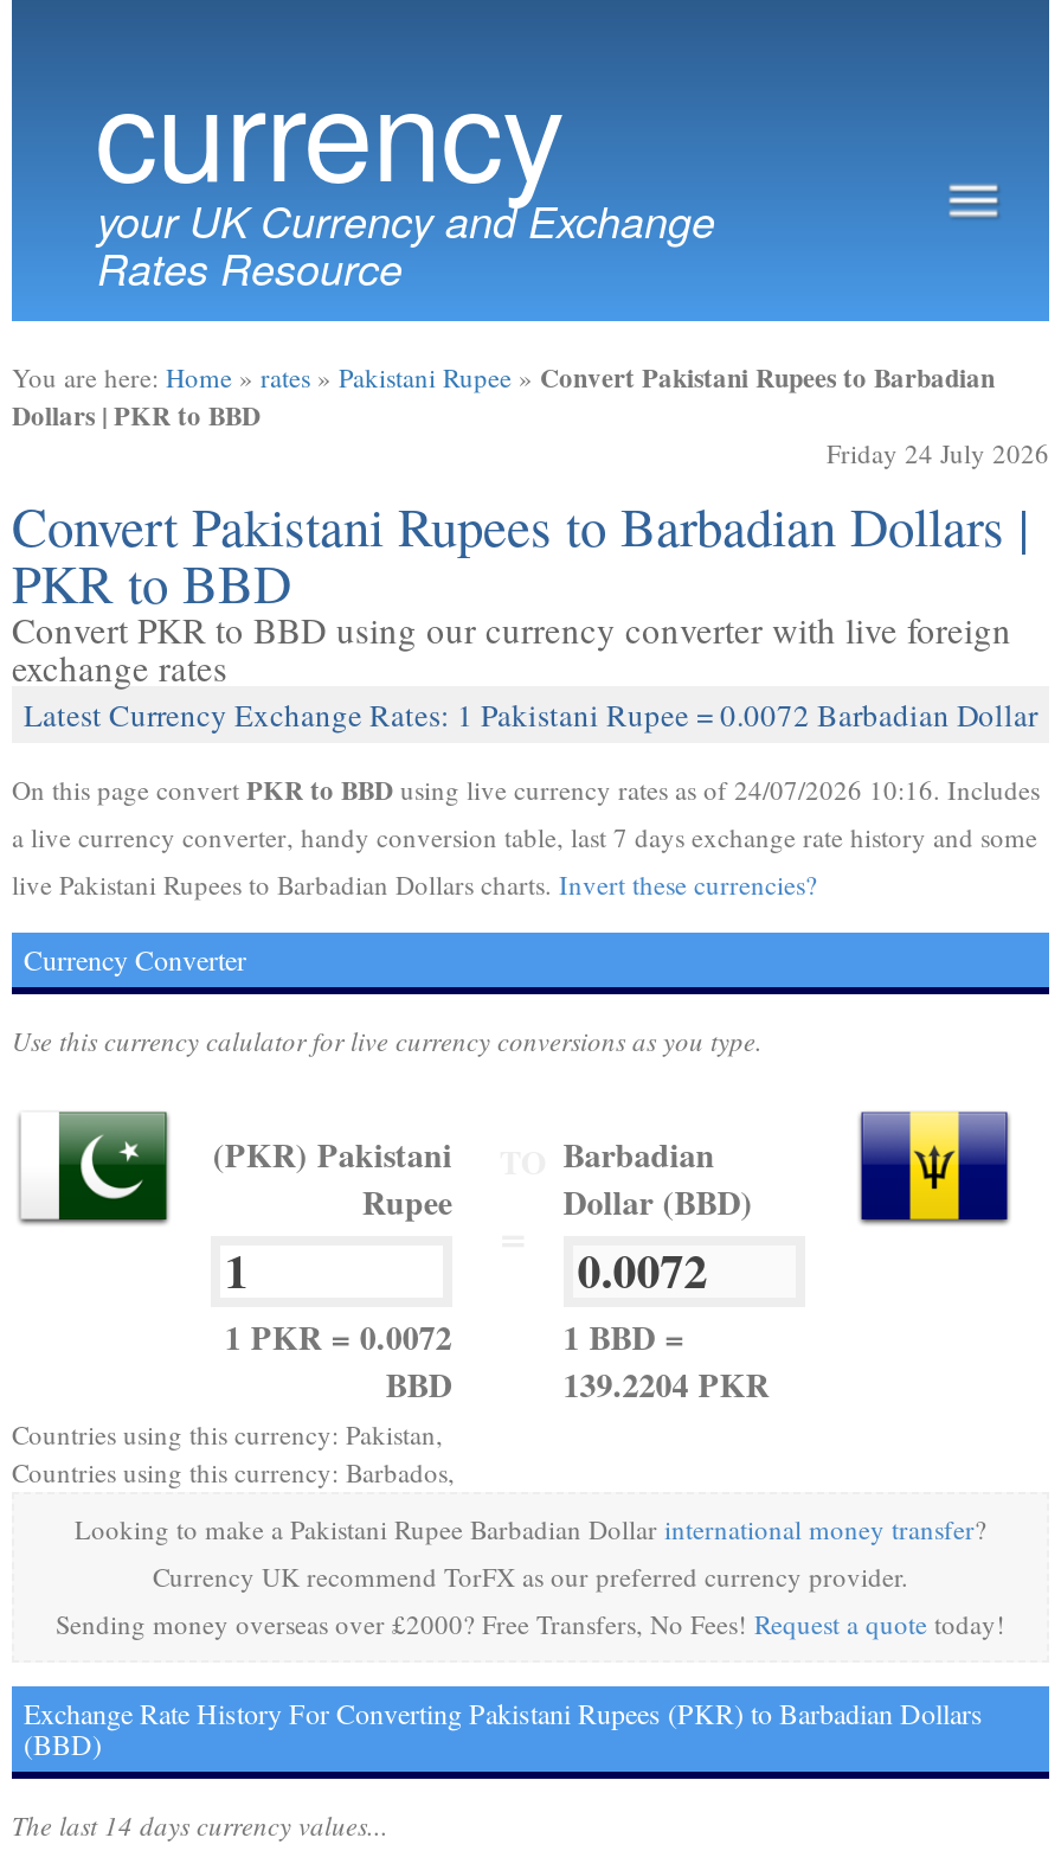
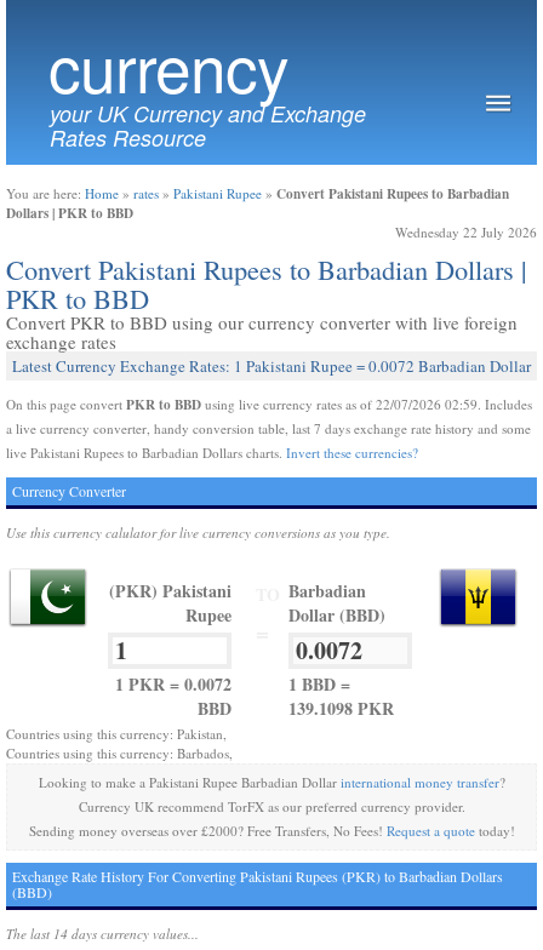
- Friday 24 July 2026
+ Wednesday 22 July 2026

- On this page convert PKR to BBD using live currency rates as of 24/07/2026 10:16. Includes
+ On this page convert PKR to BBD using live currency rates as of 22/07/2026 02:59. Includes

- 139.2204 PKR
+ 139.1098 PKR
